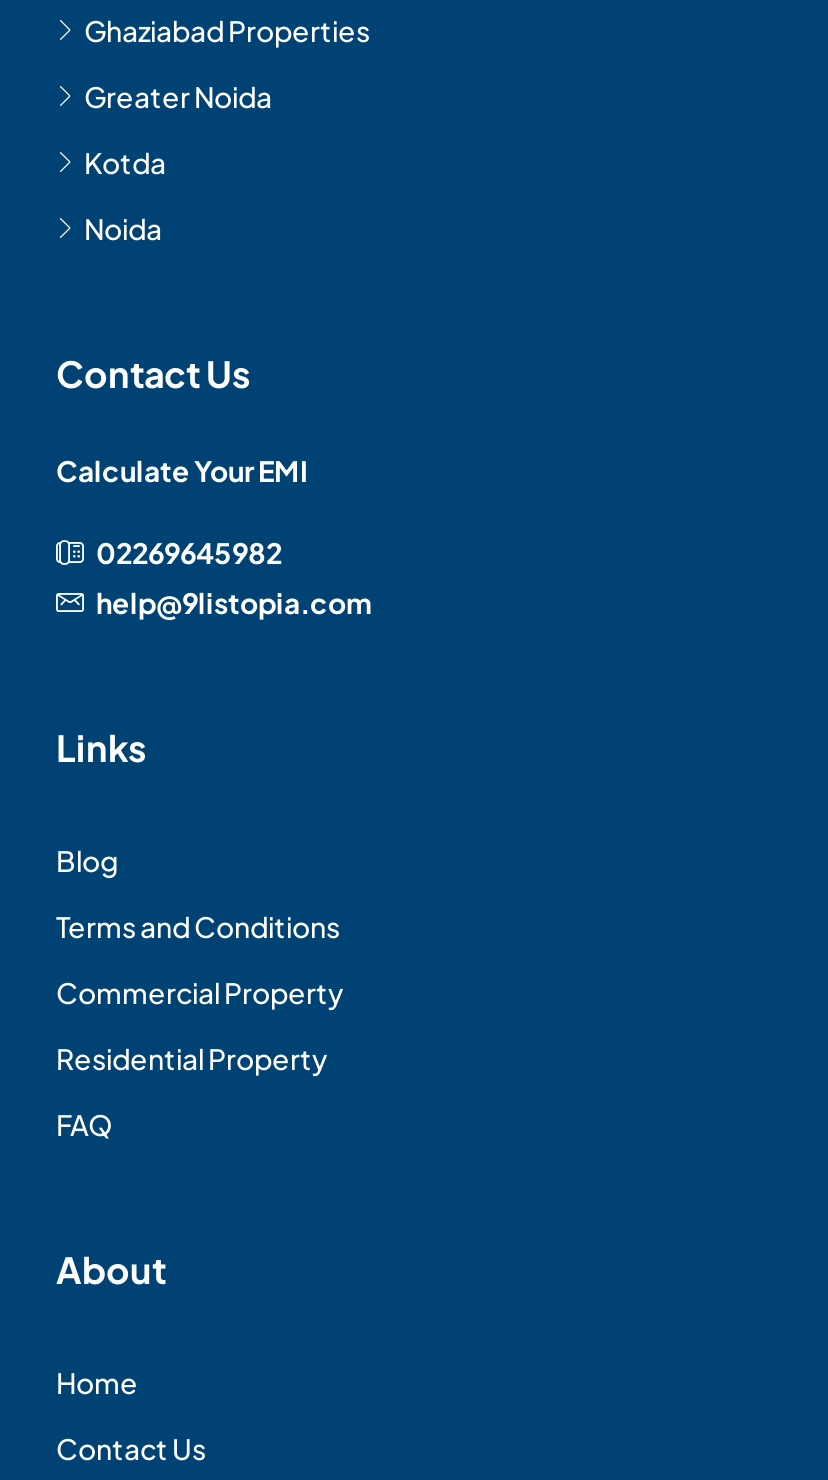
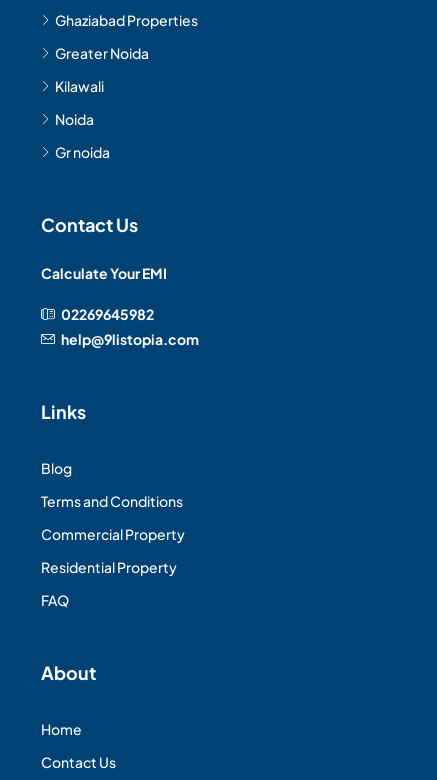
- Kotda
+ Kilawali

+ Gr noida
